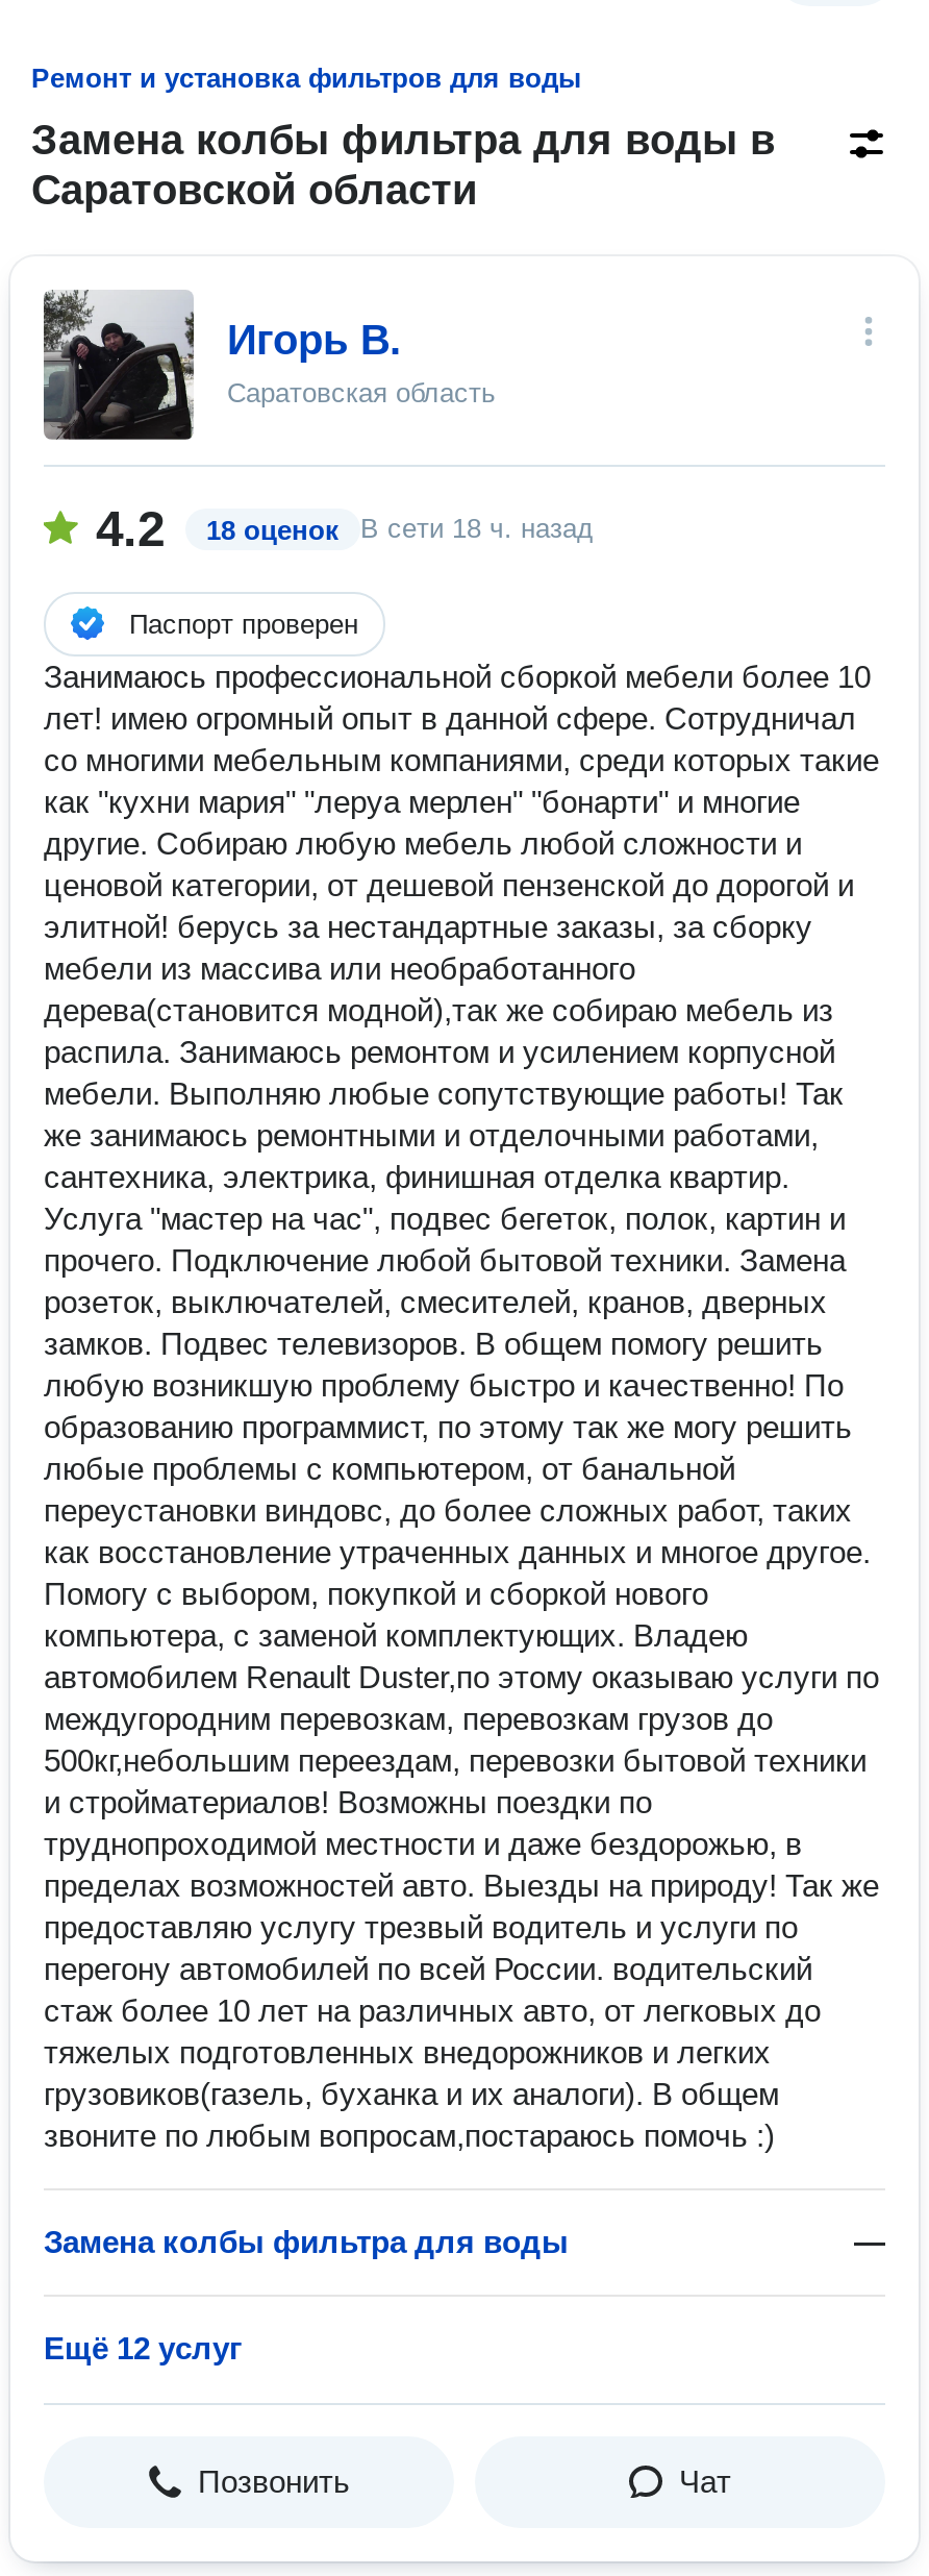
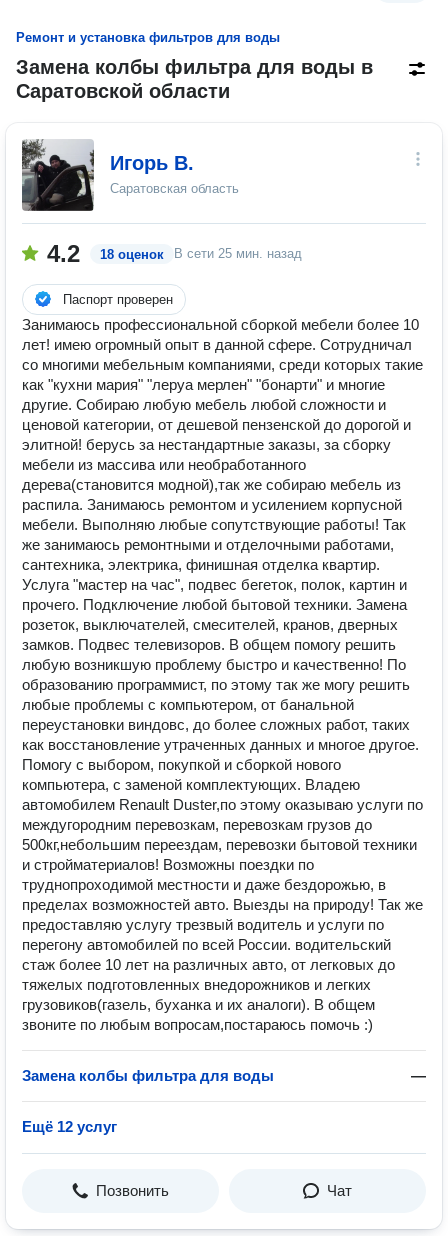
- В сети 18 ч. назад
+ В сети 25 мин. назад
